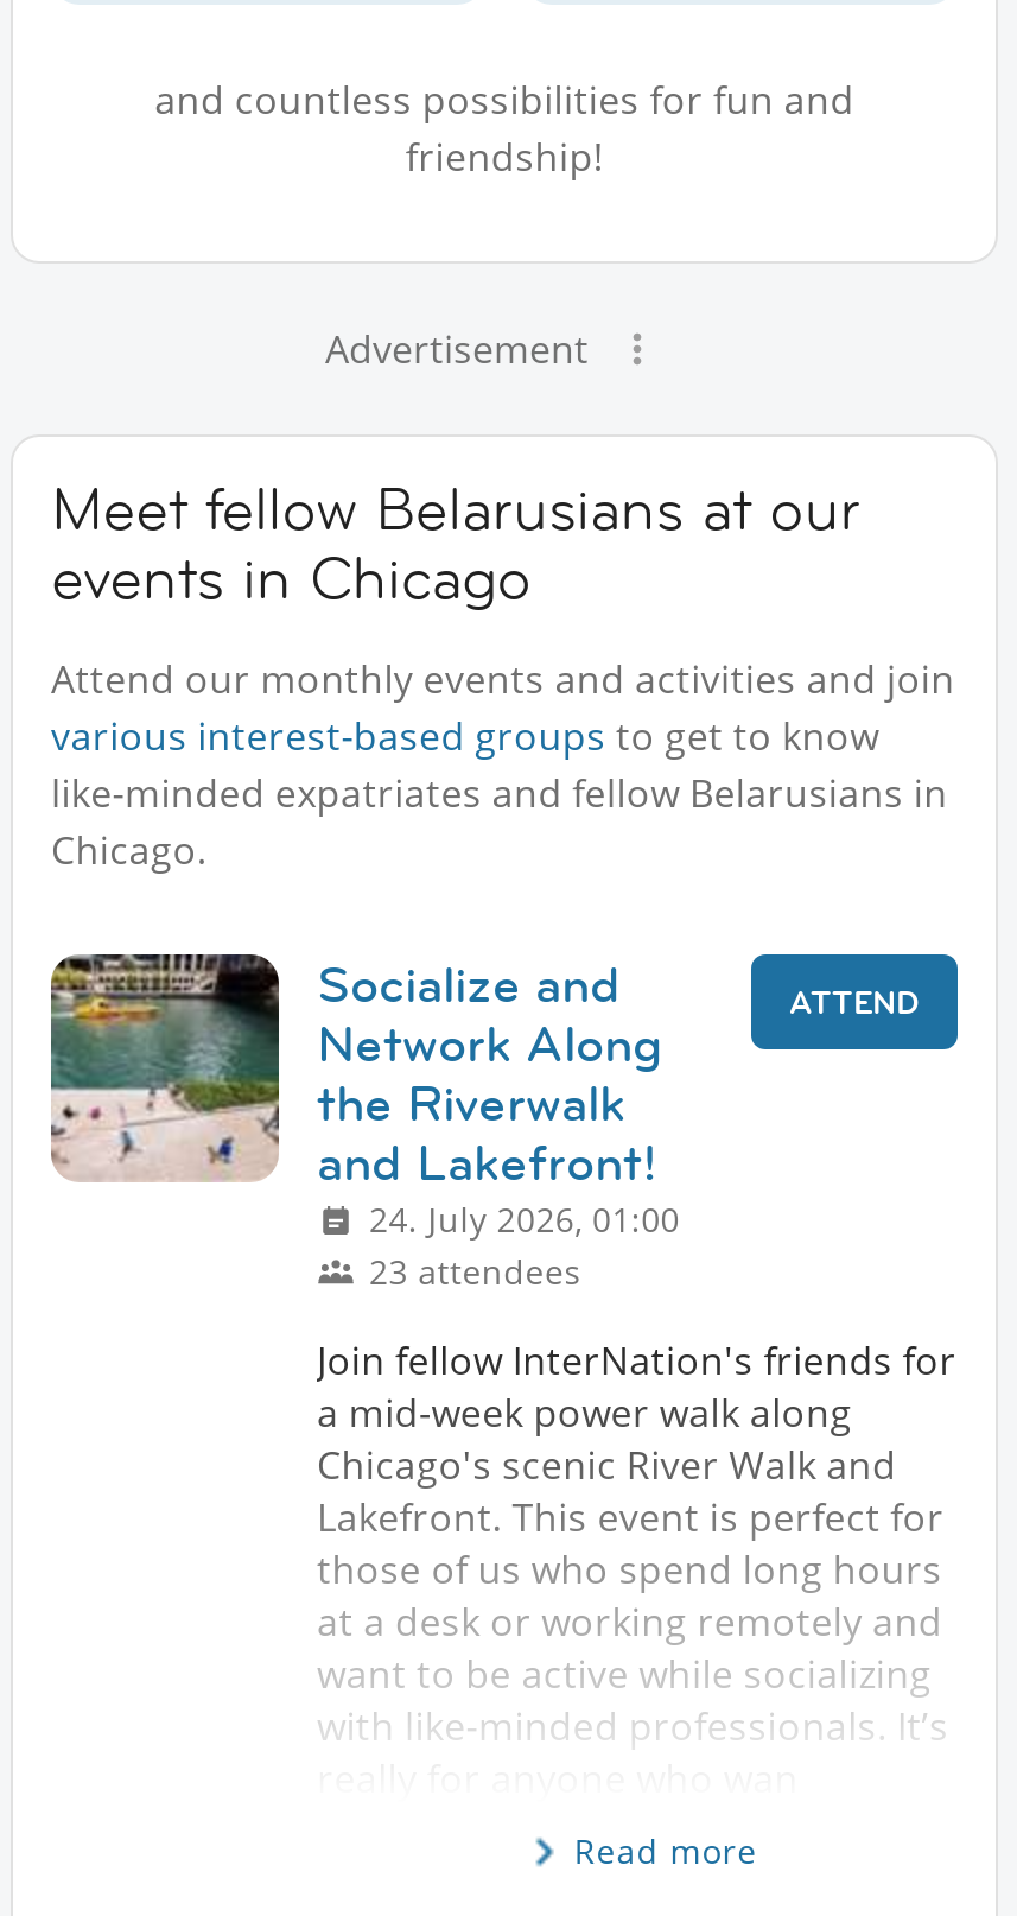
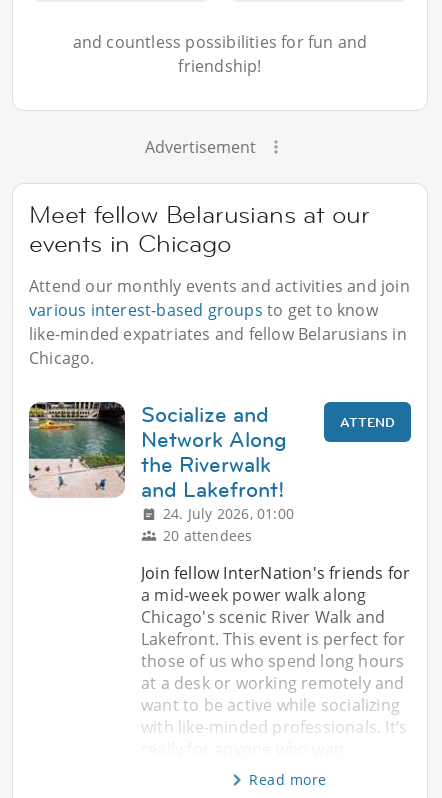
- 23 attendees
+ 20 attendees
